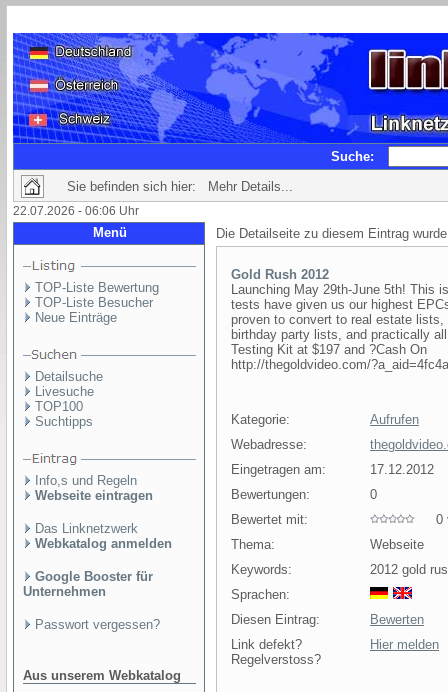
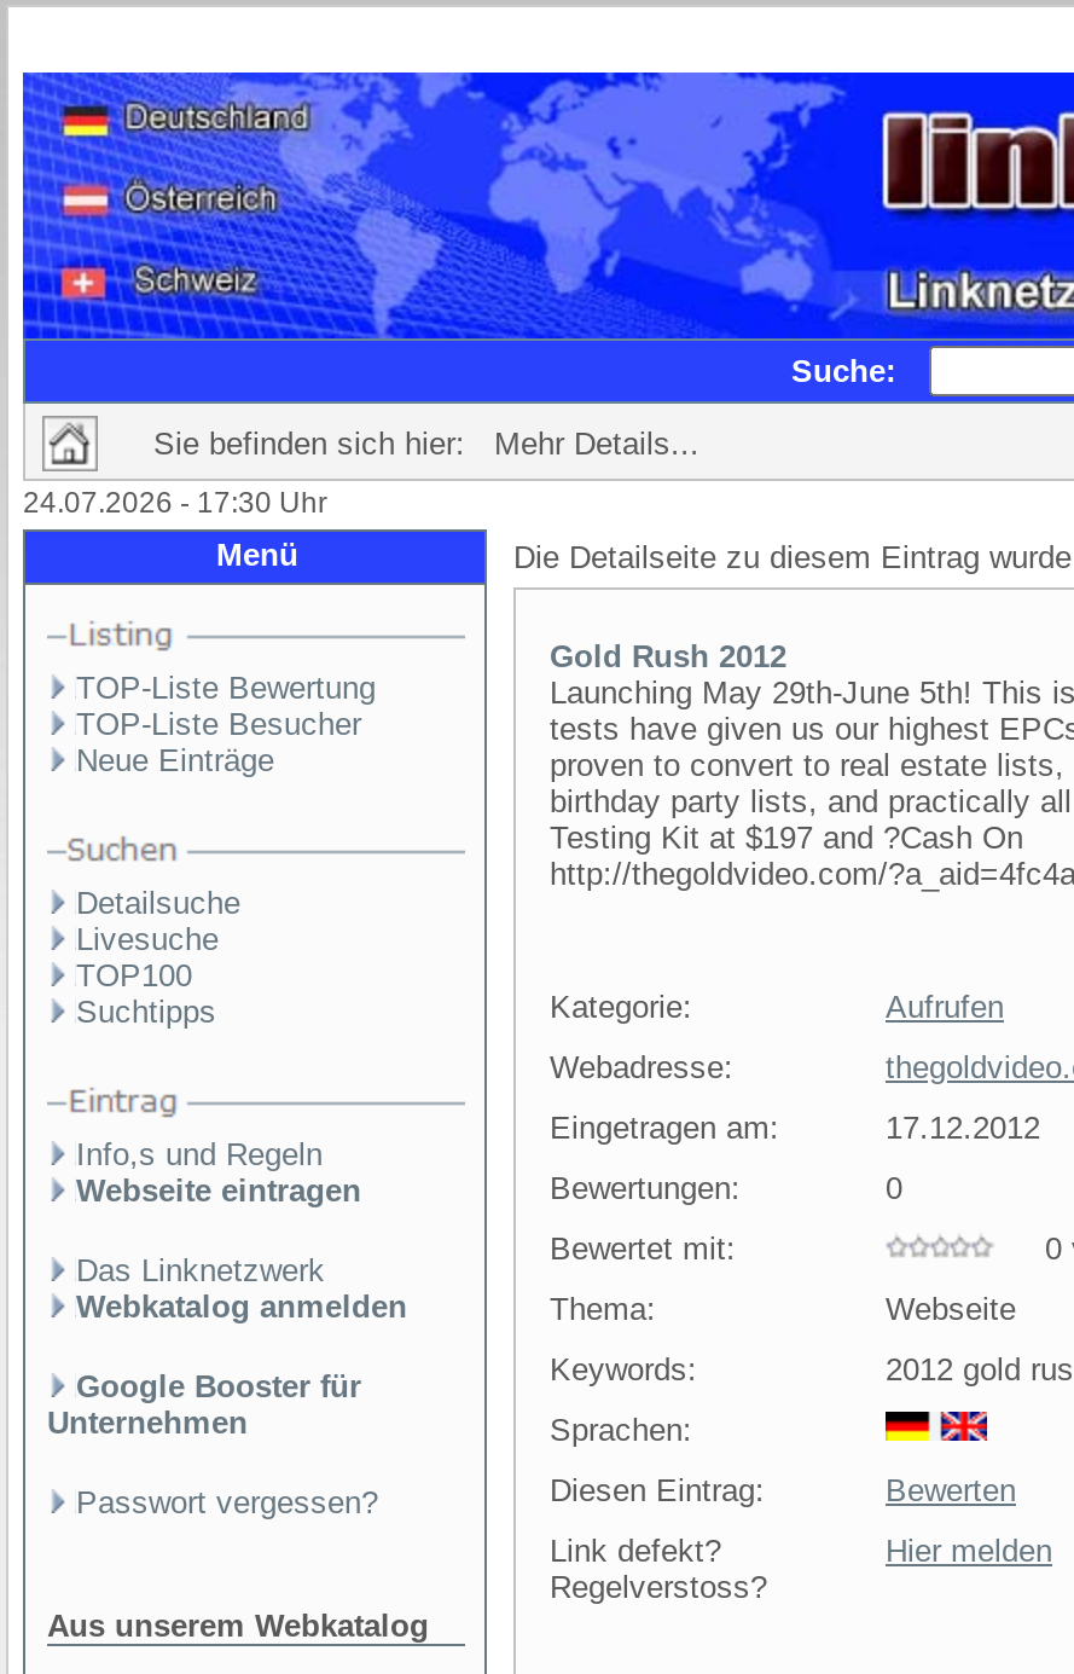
- 22.07.2026 - 06:06 Uhr
+ 24.07.2026 - 17:30 Uhr
